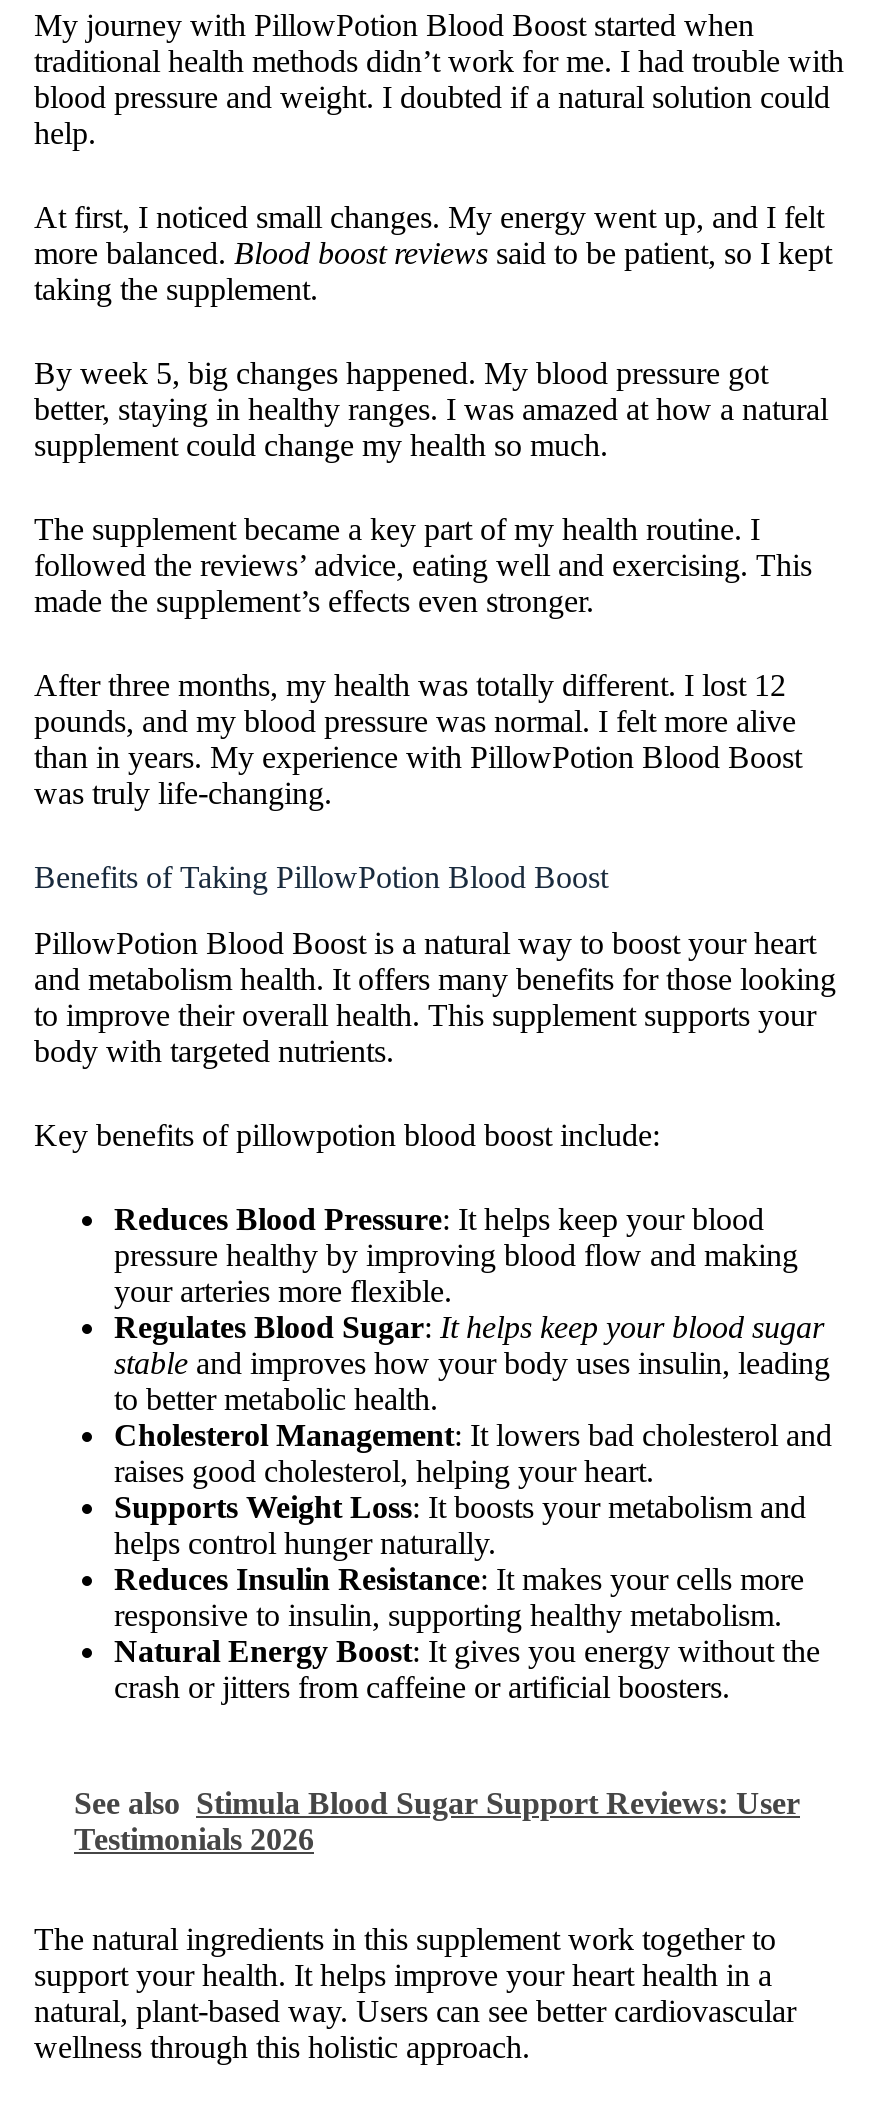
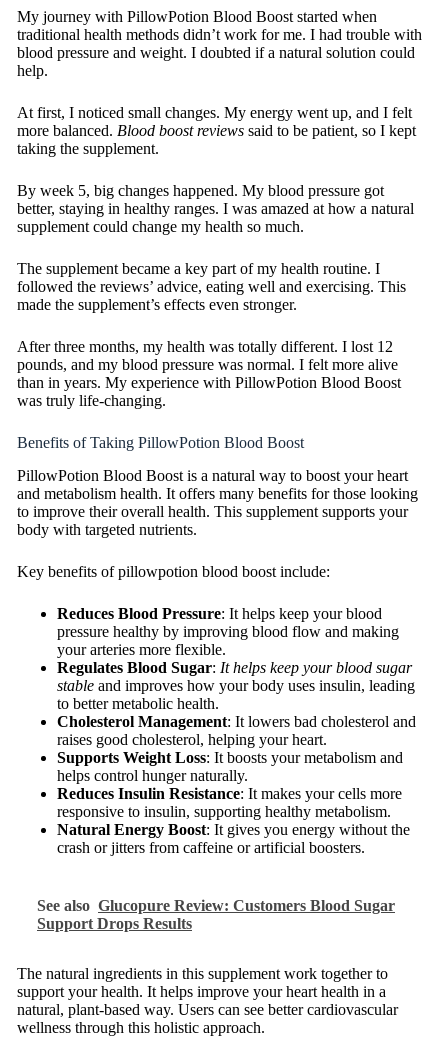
- See also Stimula Blood Sugar Support Reviews: User
- Testimonials 2026
+ See also Glucopure Review: Customers Blood Sugar
+ Support Drops Results
